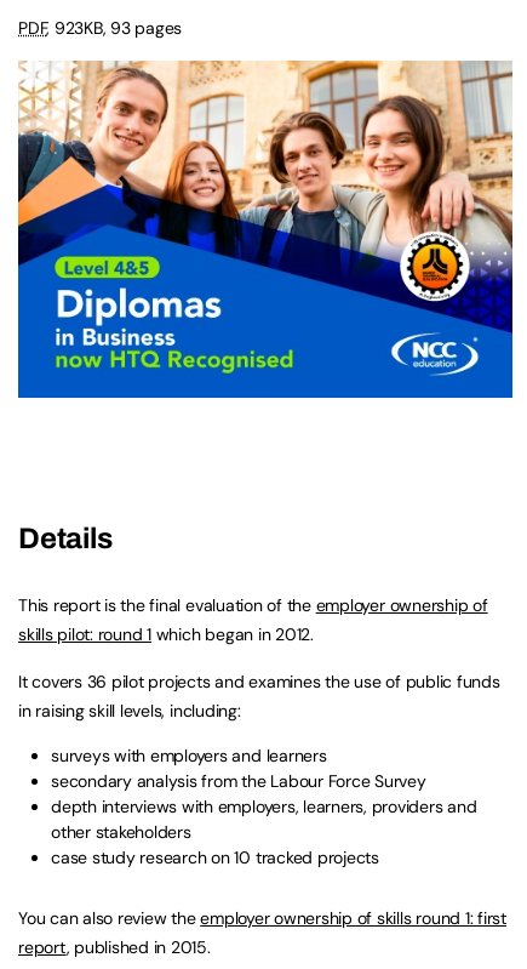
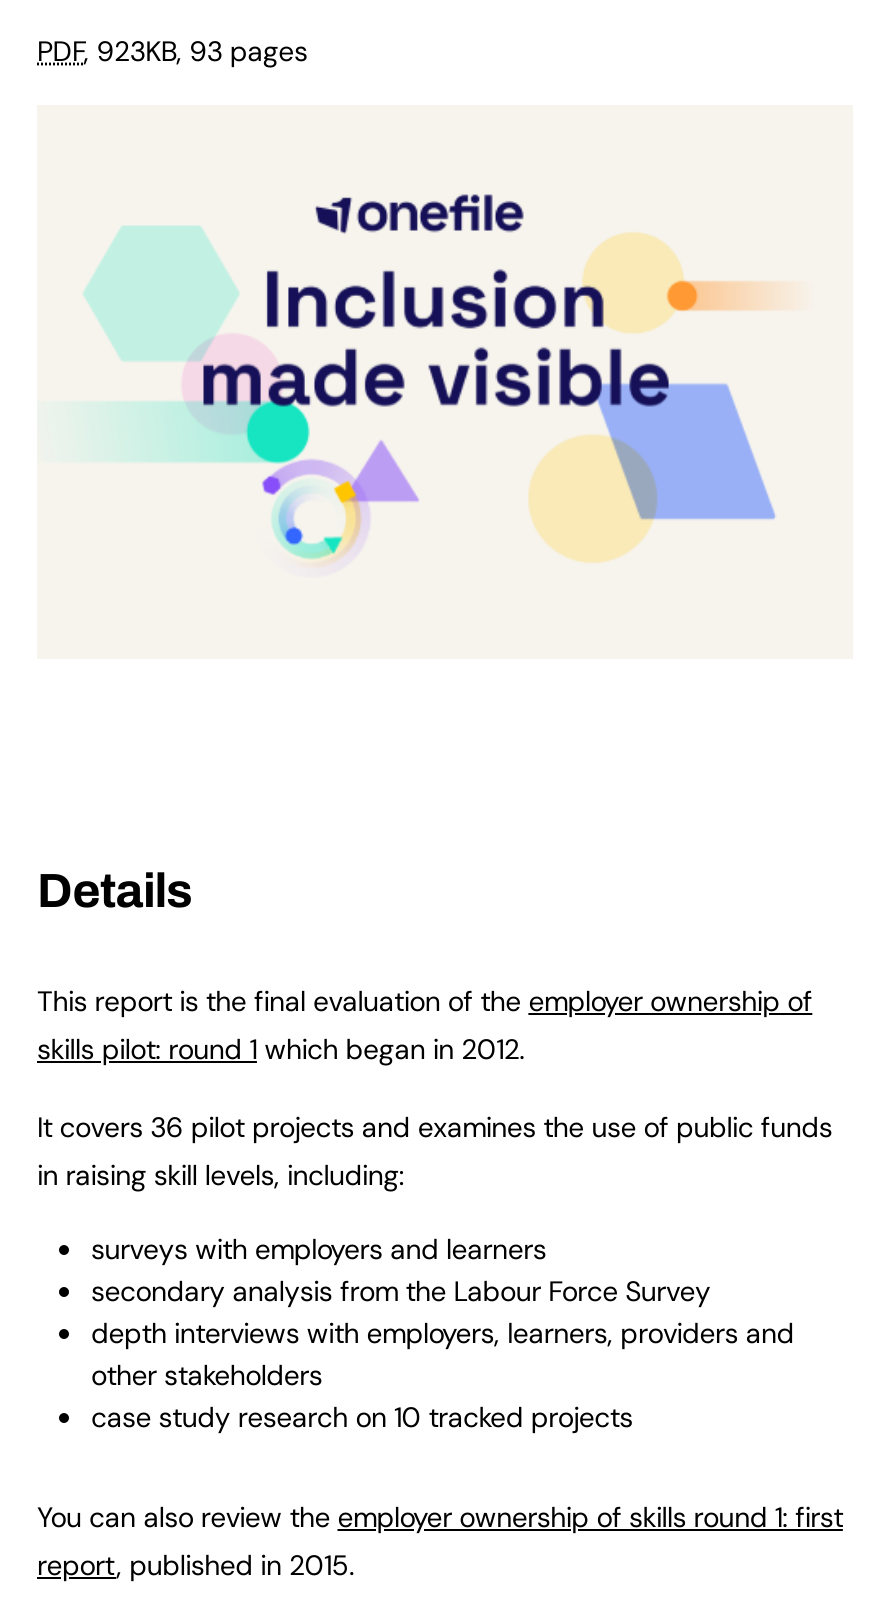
- [image]
+ [image]
